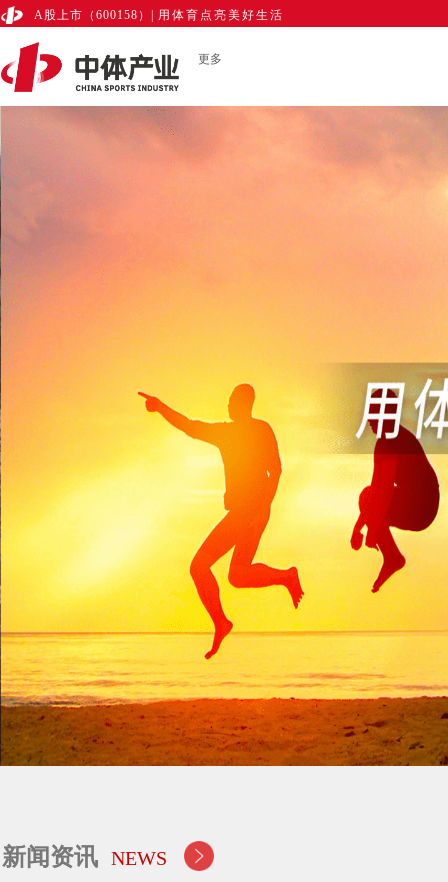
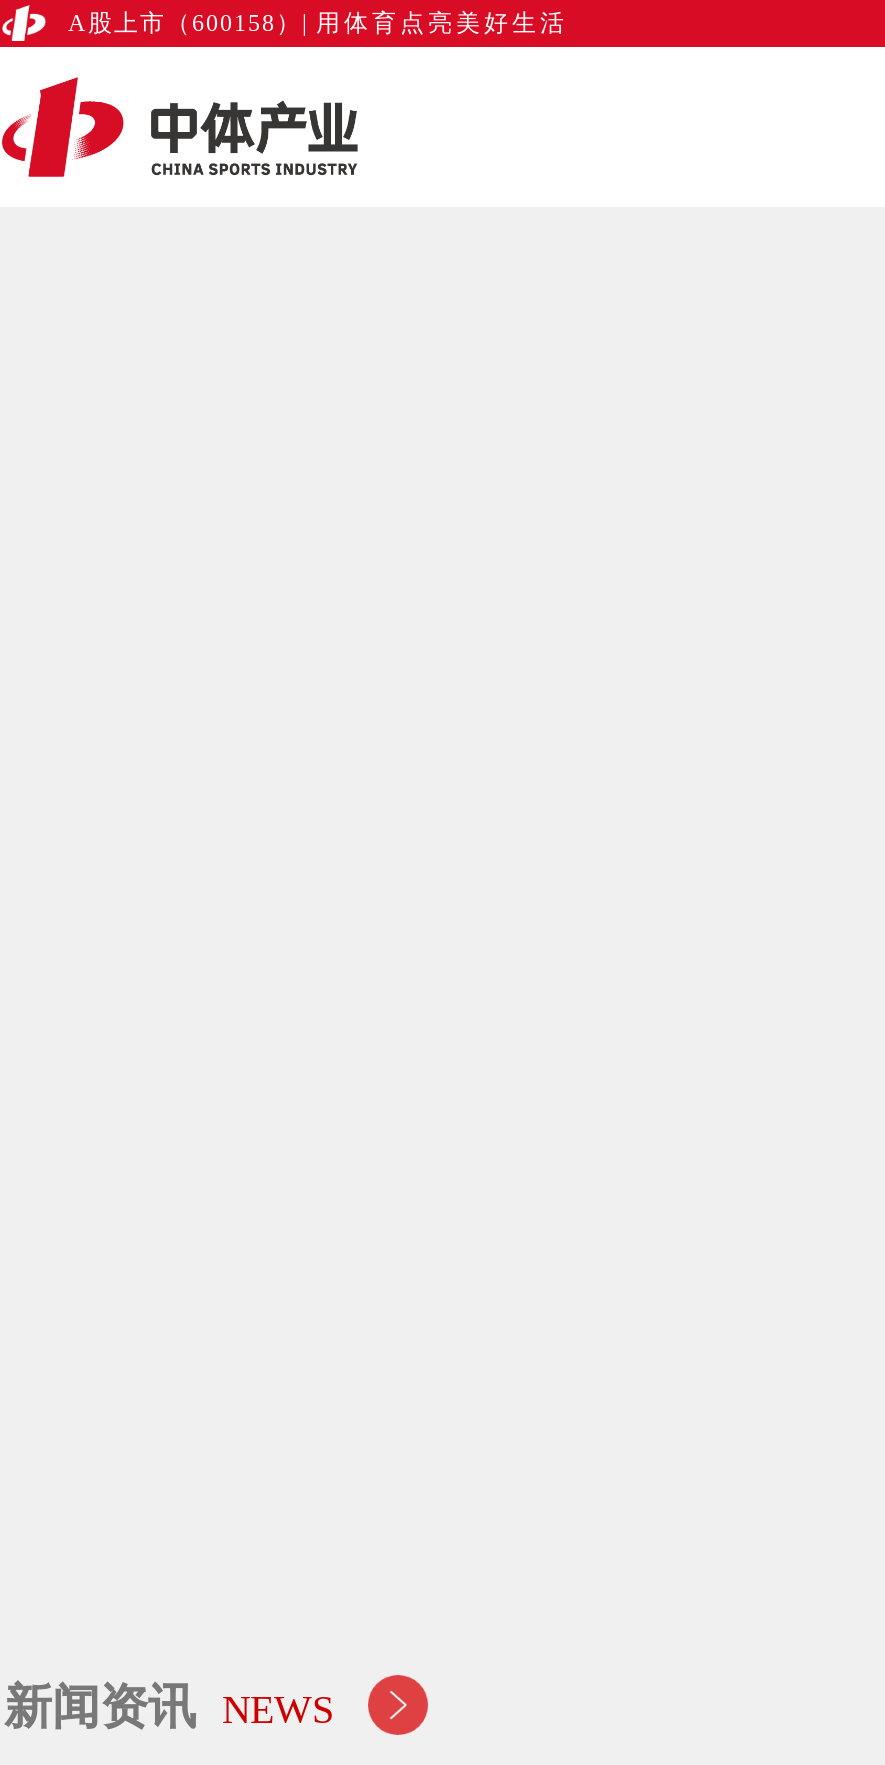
- 更多

- [image]
